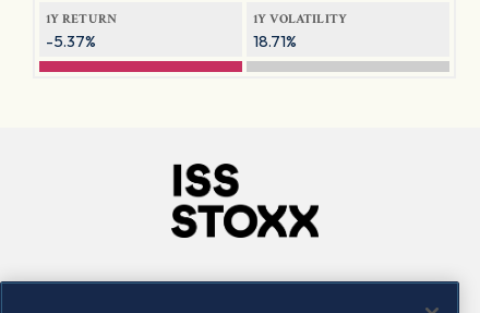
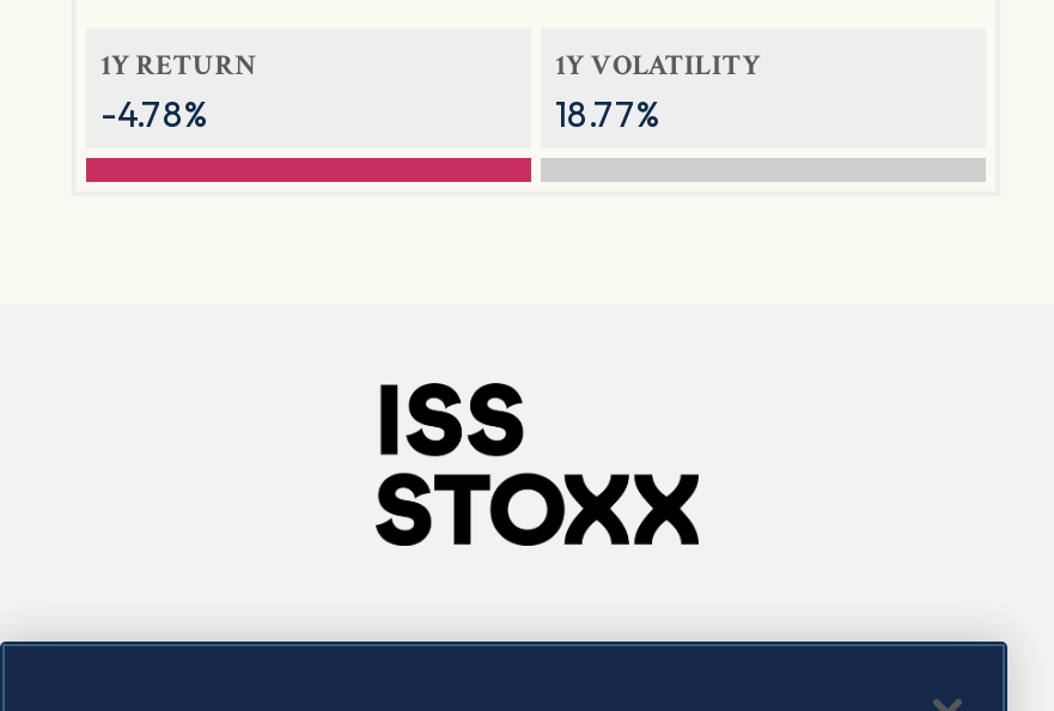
- -5.37%
+ -4.78%

- 18.71%
+ 18.77%
